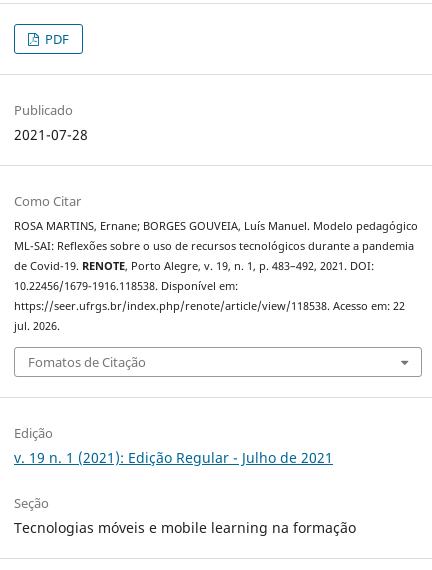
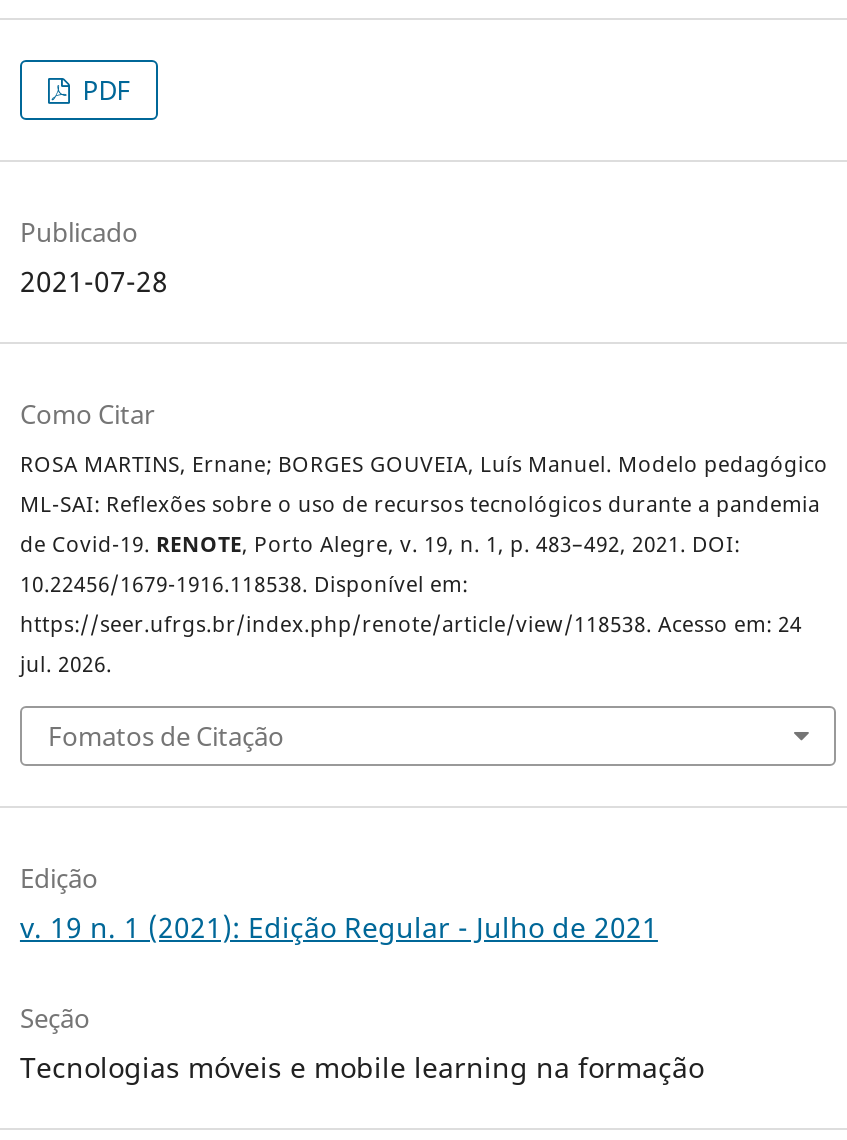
- https://seer.ufrgs.br/index.php/renote/article/view/118538. Acesso em: 22
+ https://seer.ufrgs.br/index.php/renote/article/view/118538. Acesso em: 24
